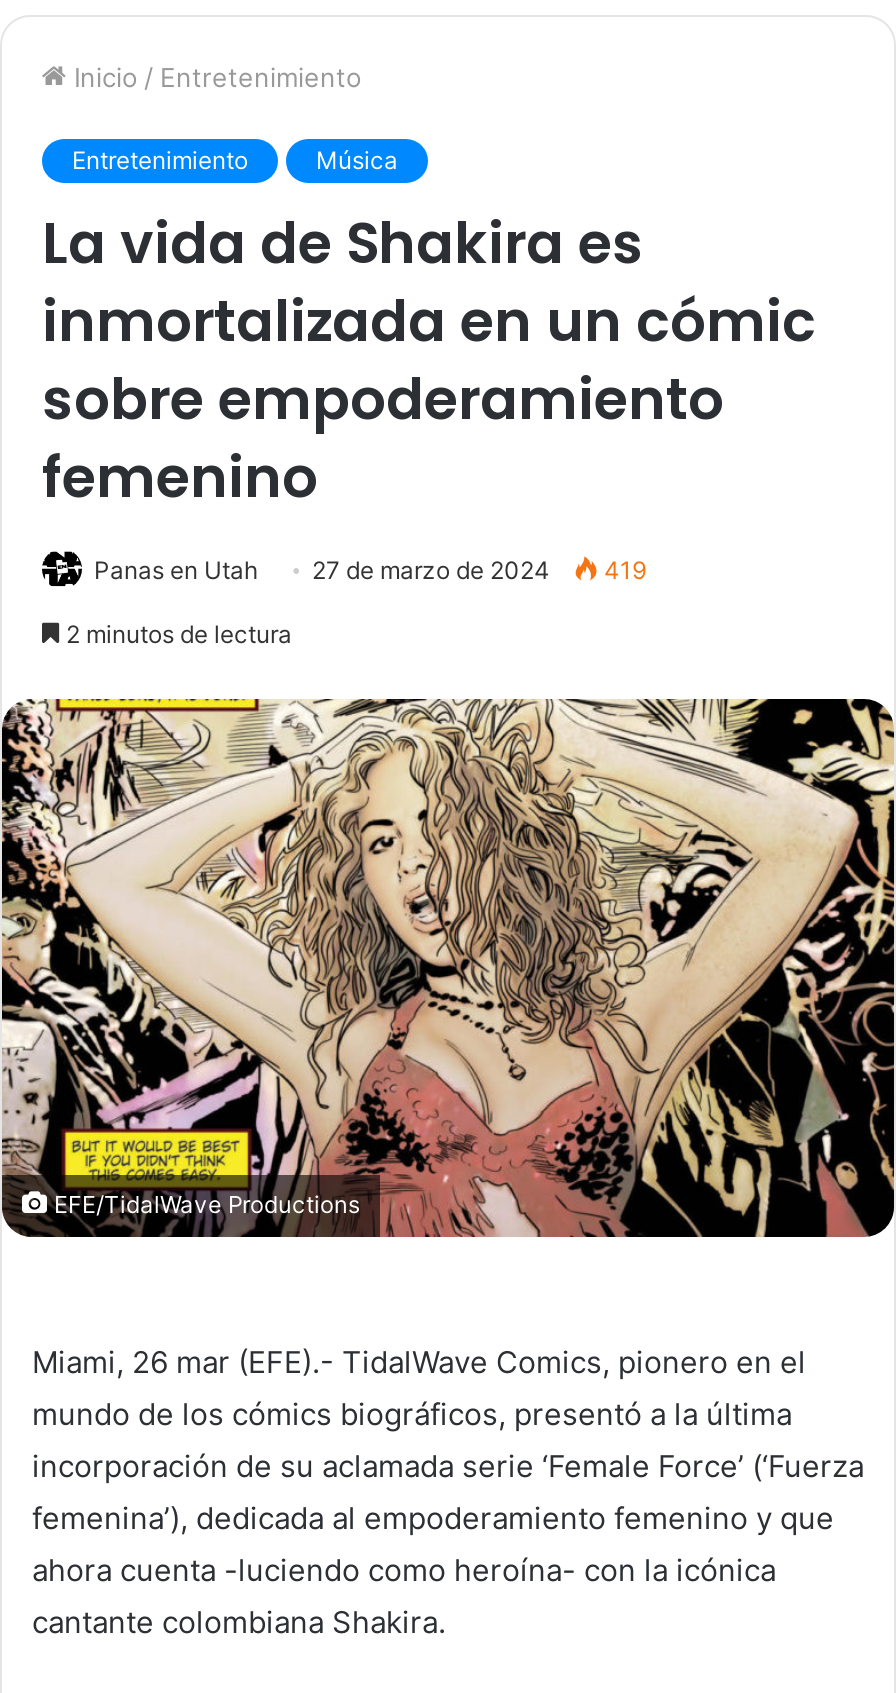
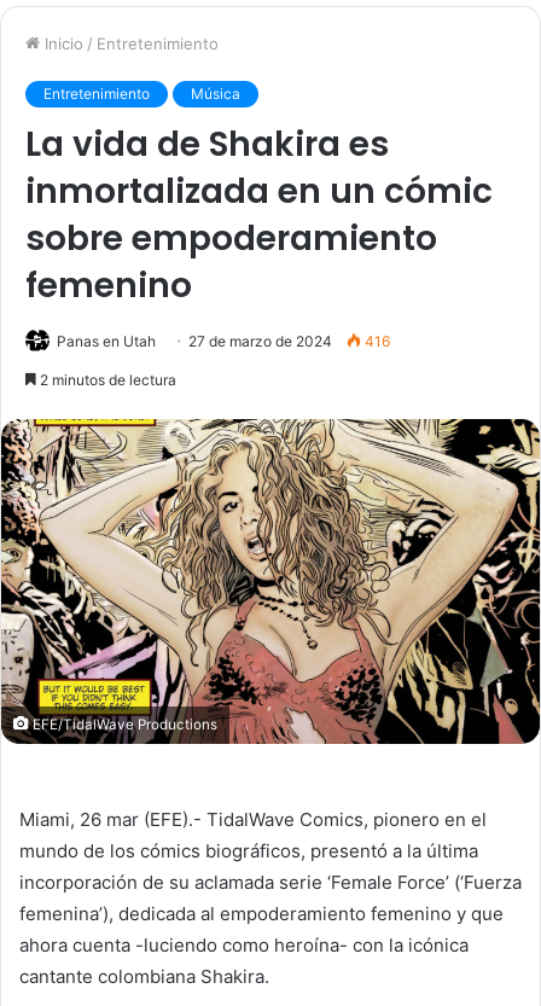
- Panas en Utah 27 de marzo de 2024 419
+ Panas en Utah 27 de marzo de 2024 416
